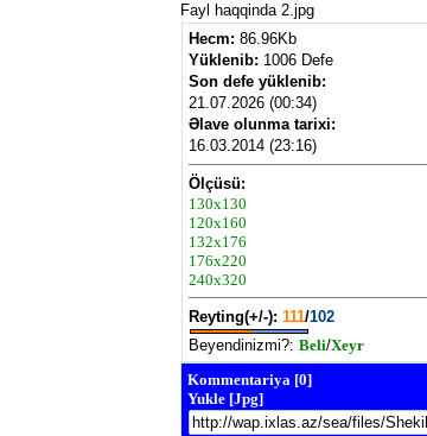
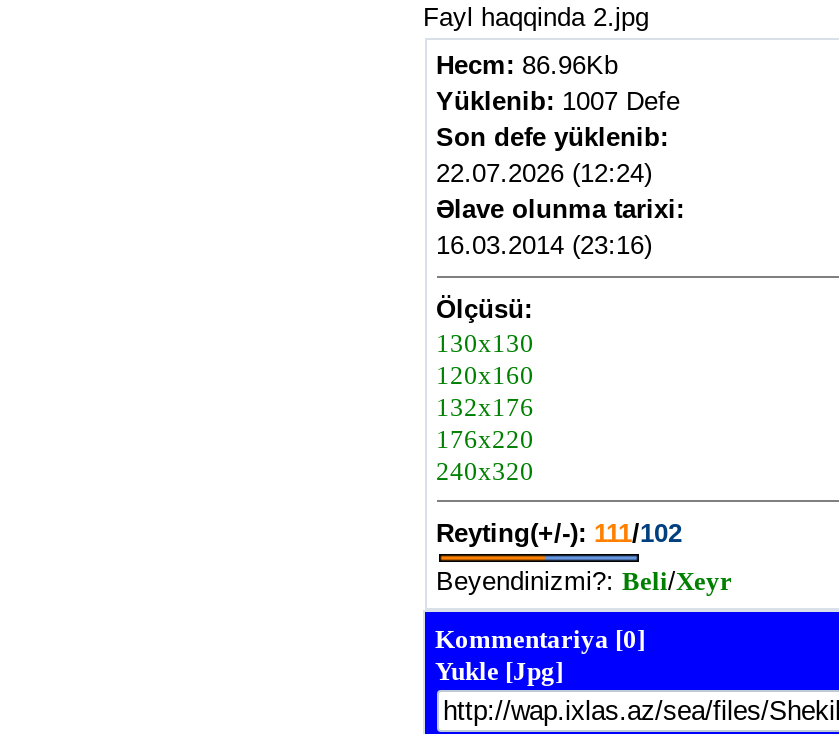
- Yüklenib: 1006 Defe
+ Yüklenib: 1007 Defe

- 21.07.2026 (00:34)
+ 22.07.2026 (12:24)
